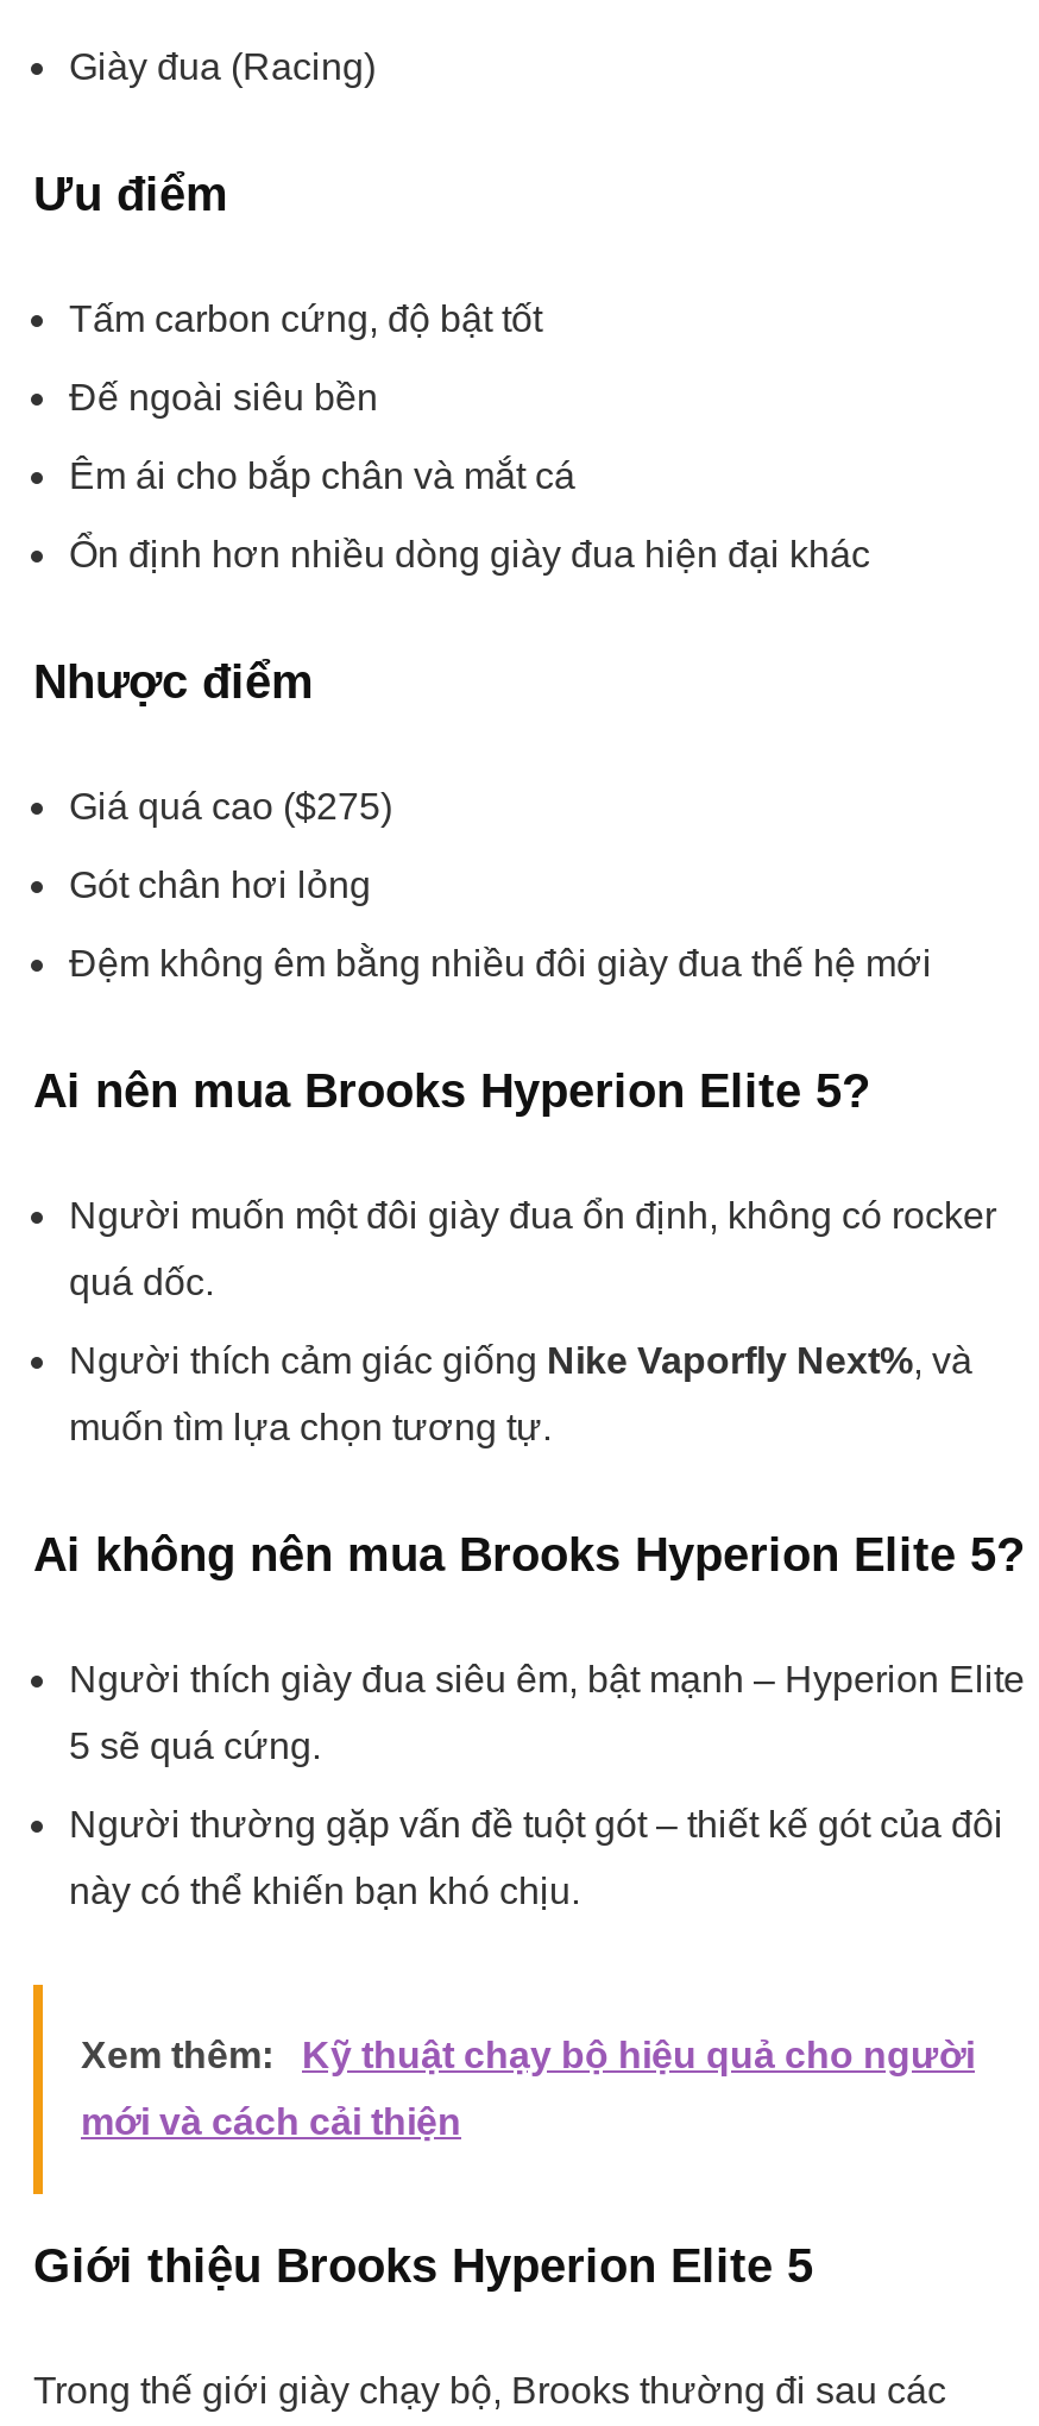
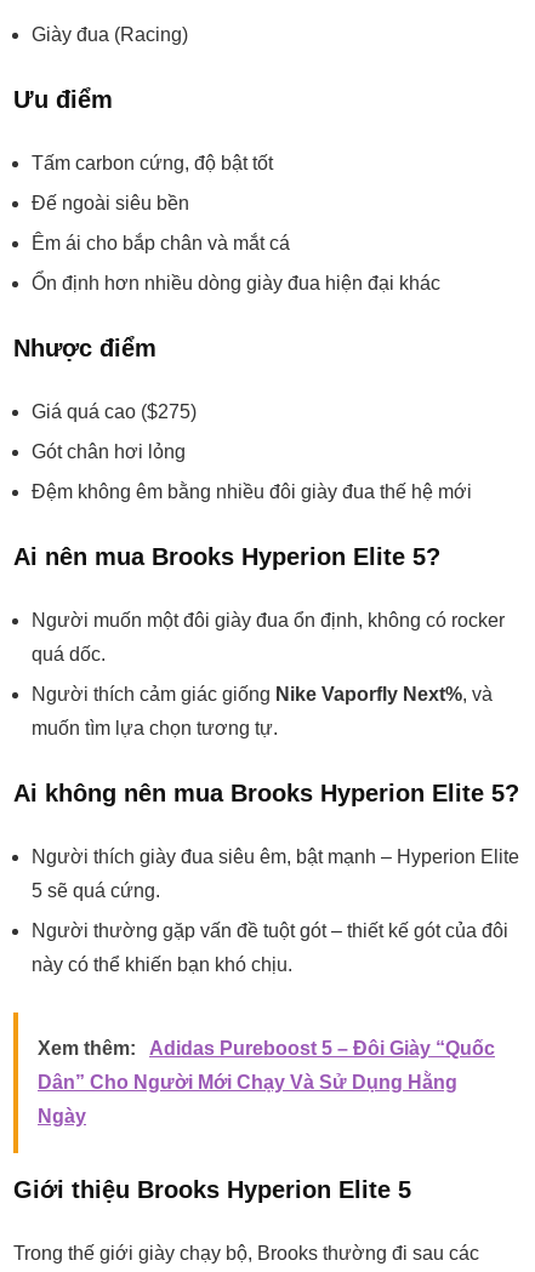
- Xem thêm: Kỹ thuật chạy bộ hiệu quả cho người
- mới và cách cải thiện
+ Xem thêm: Adidas Pureboost 5 – Đôi Giày “Quốc
+ Dân” Cho Người Mới Chạy Và Sử Dụng Hằng
+ Ngày
